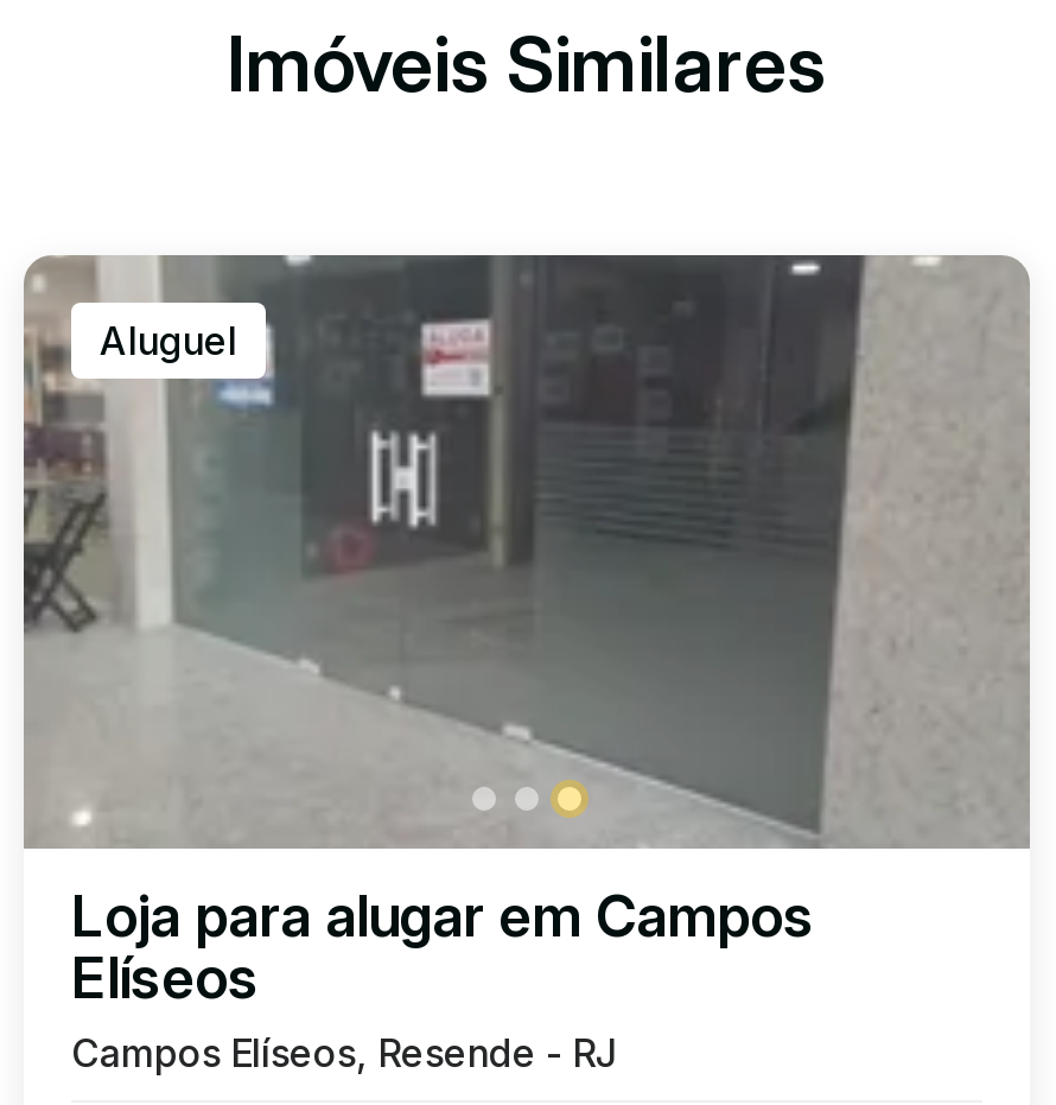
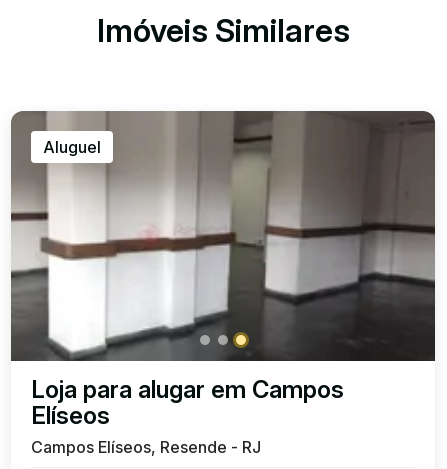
- [image]
+ [image]
